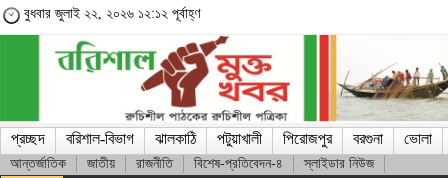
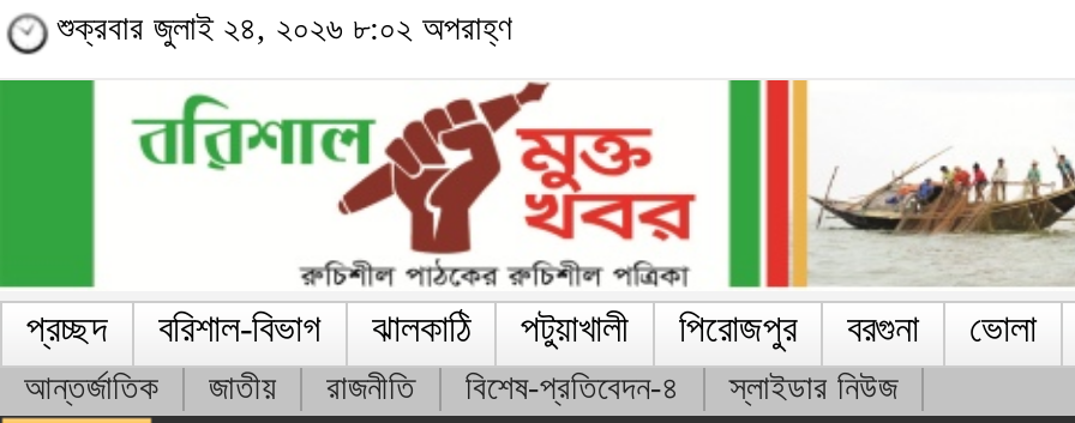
- বুধবার জুলাই ২২, ২০২৬ ১২:১২ পূর্বাহ্ণ
+ শুক্রবার জুলাই ২৪, ২০২৬ ৮:০২ অপরাহ্ণ
